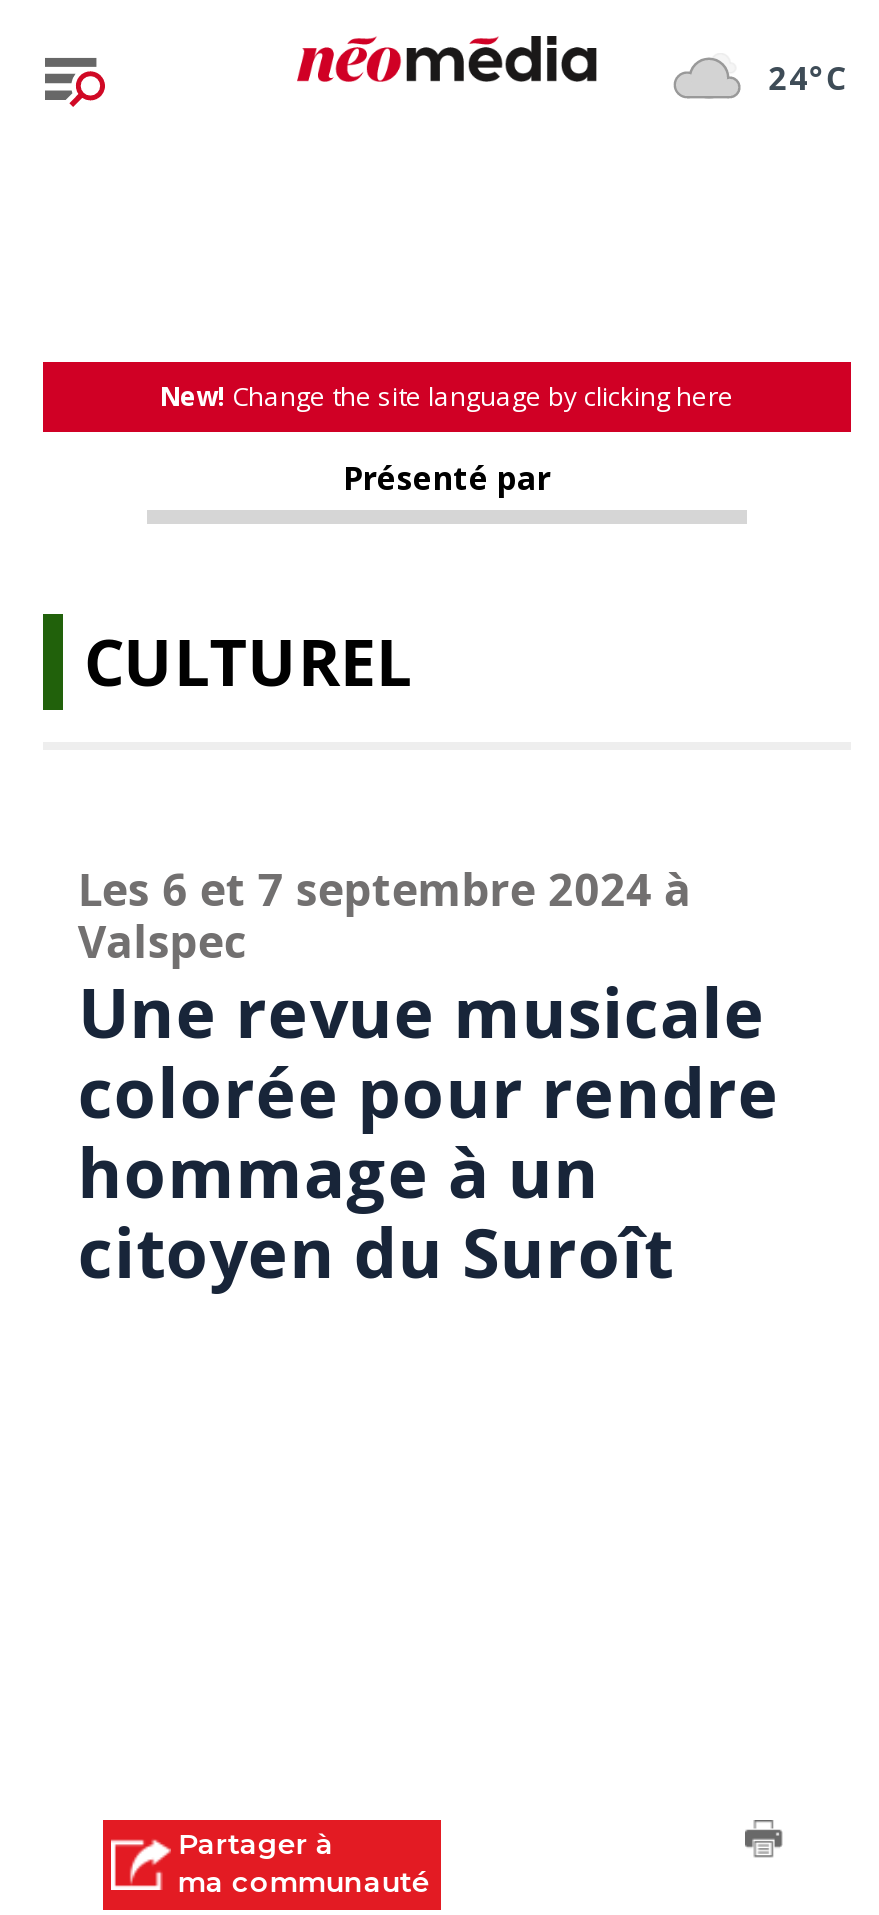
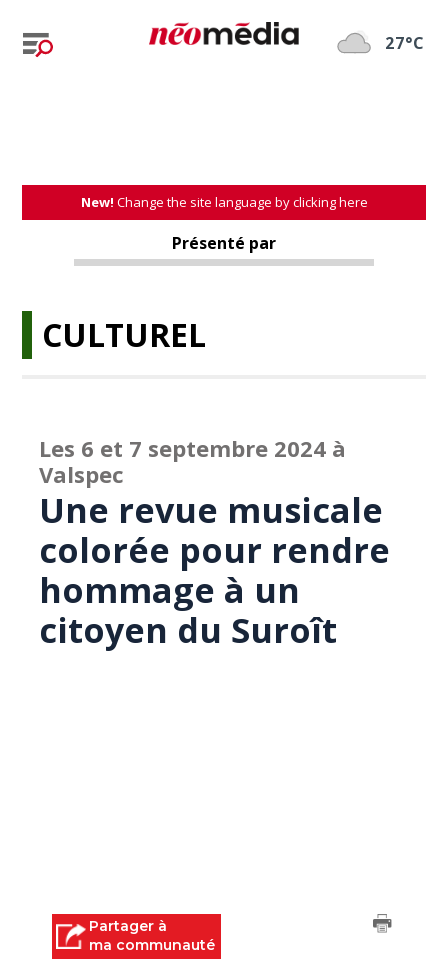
- 24°C
+ 27°C
